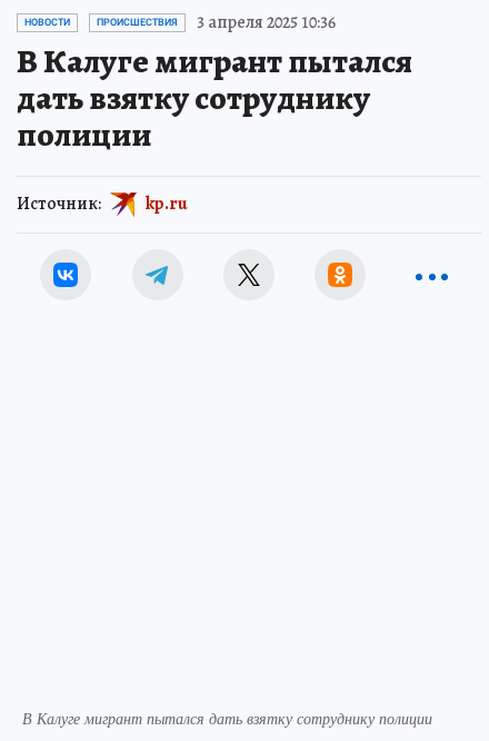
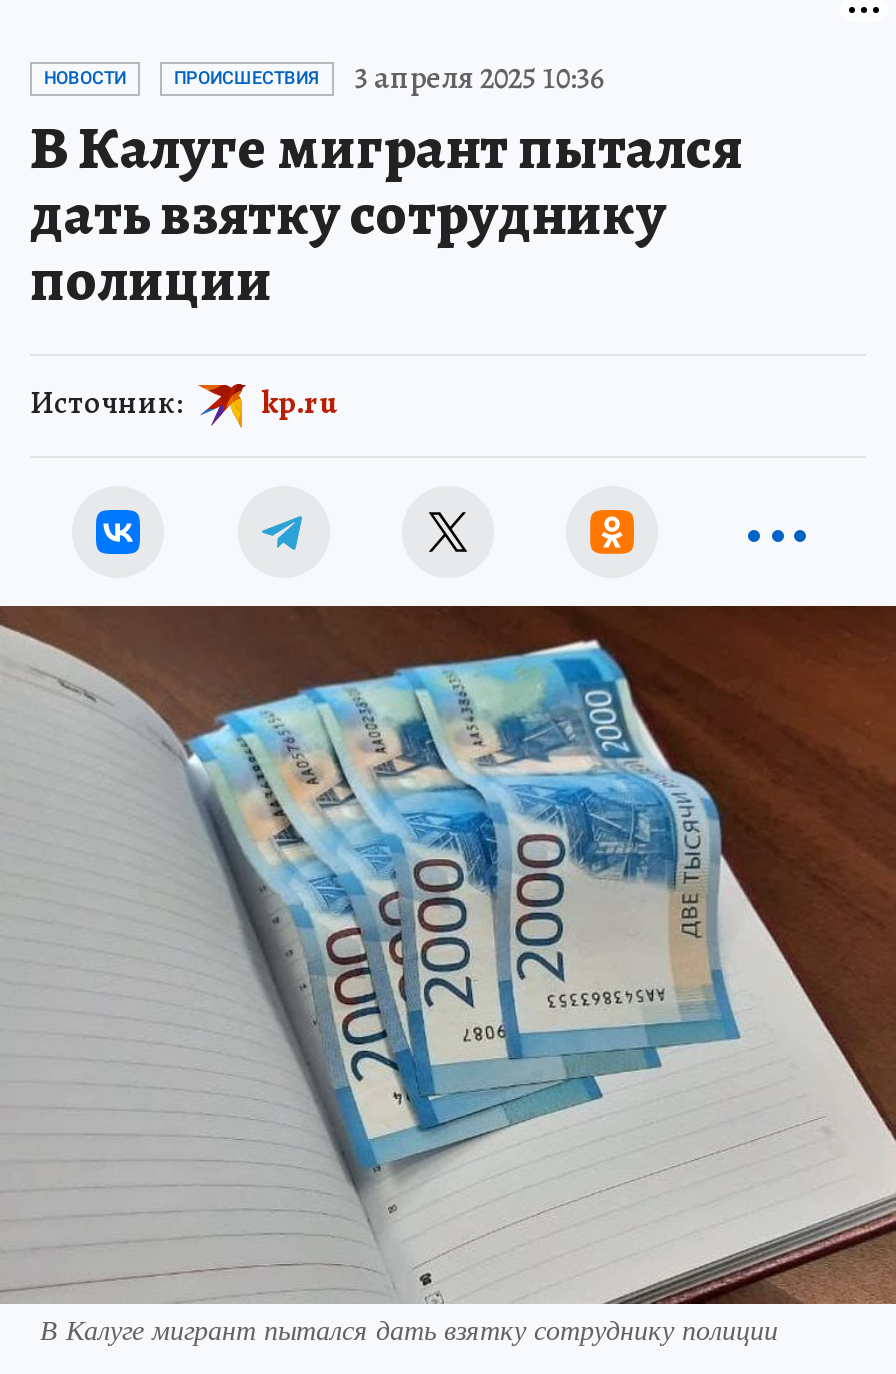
+ [image]
